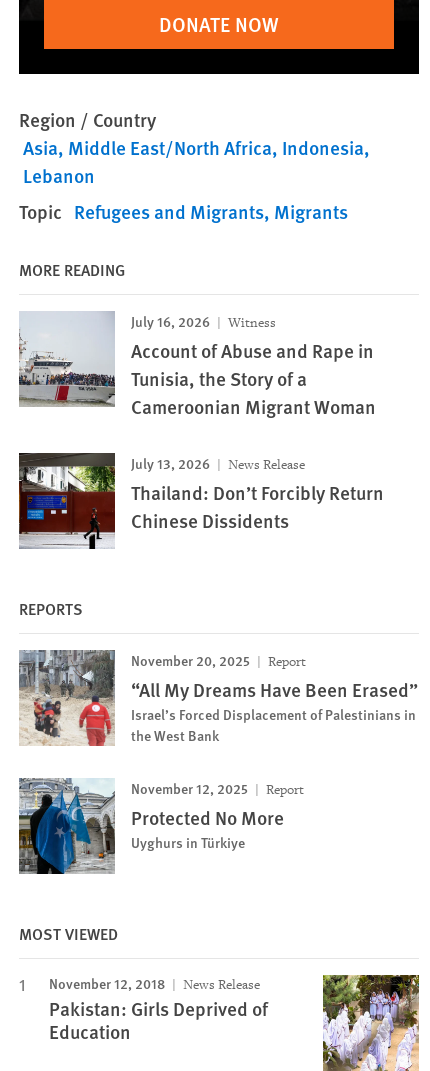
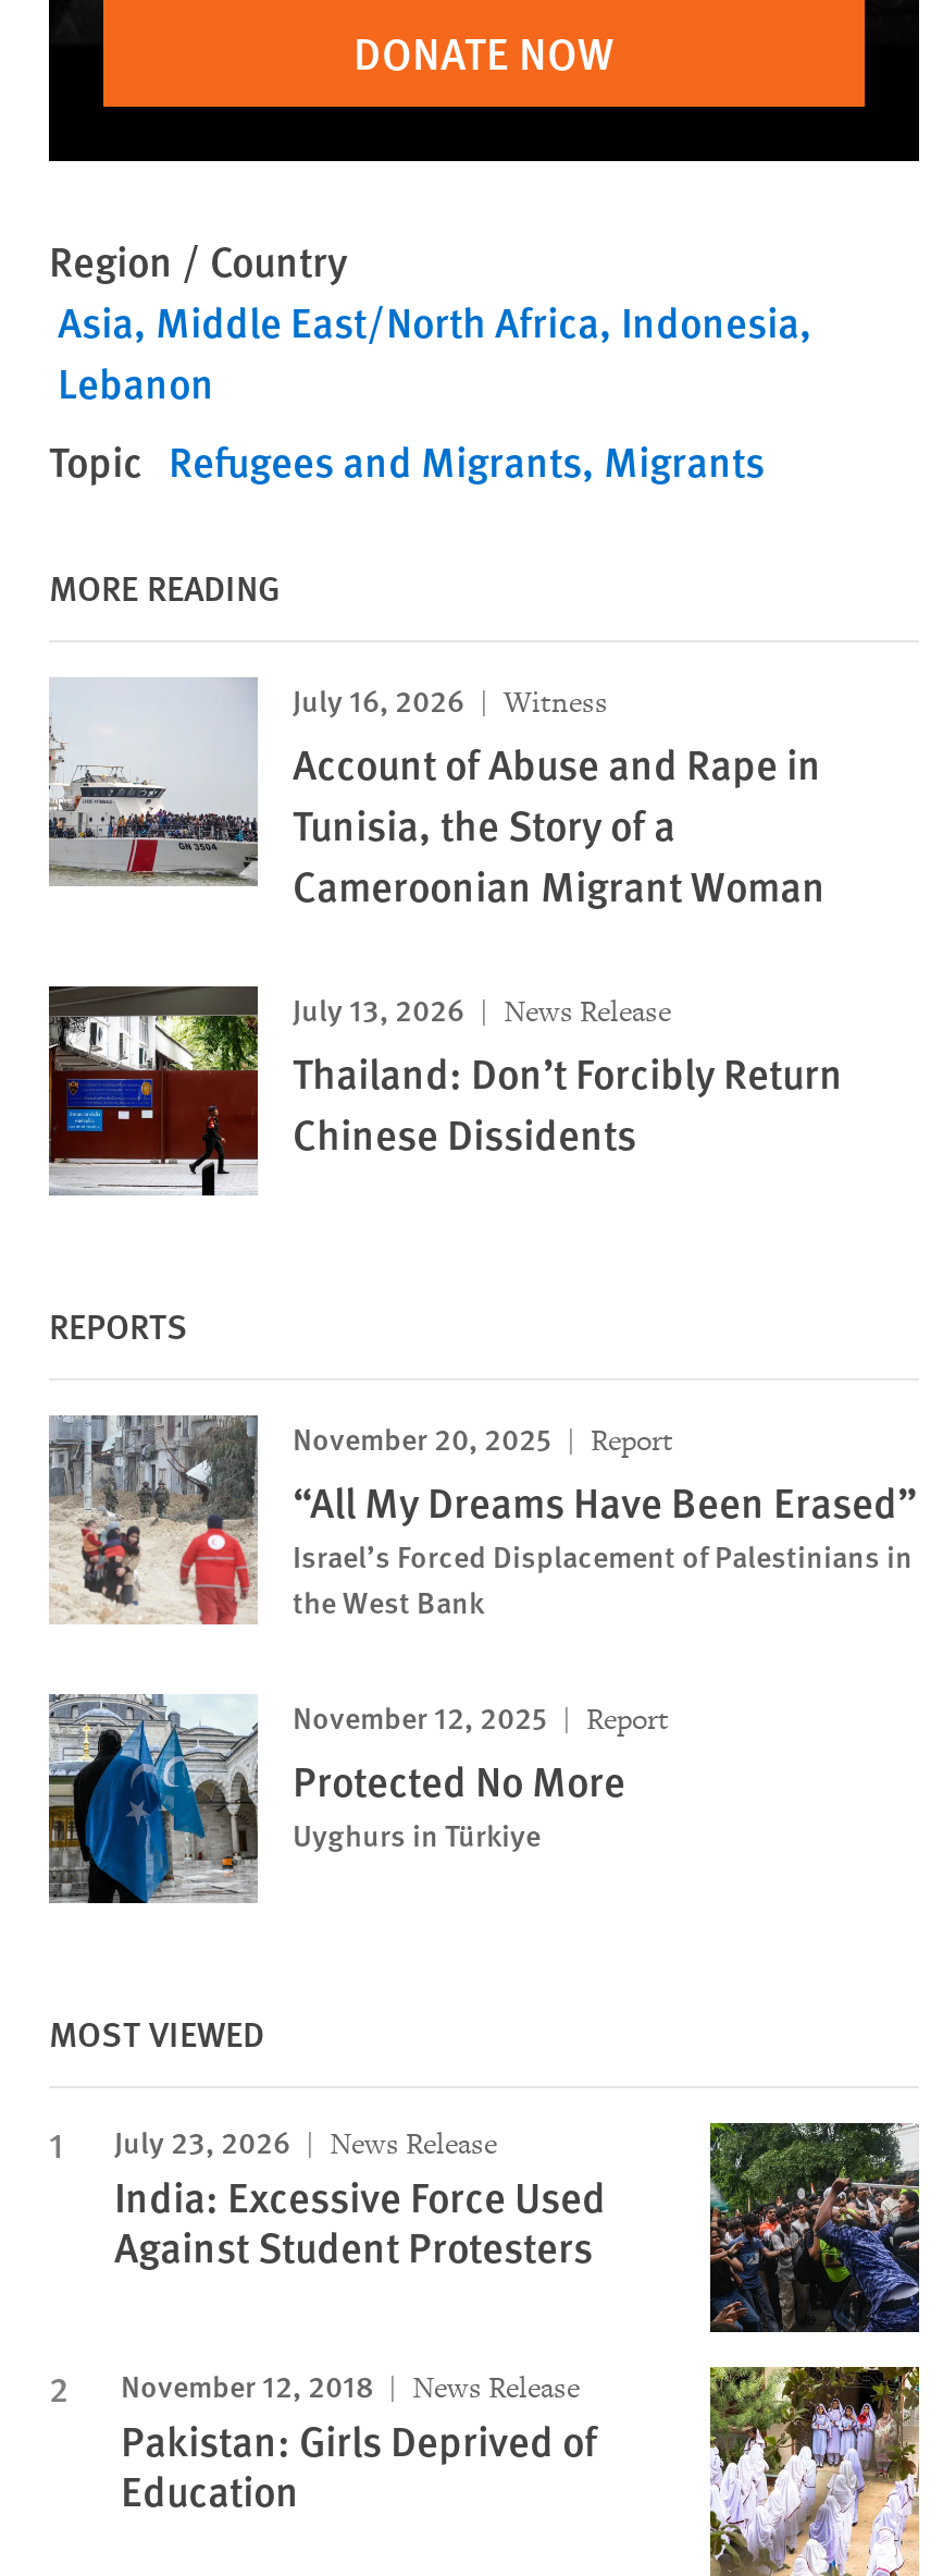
+ July 23, 2026
+ News Release
+ India: Excessive Force Used
+ Against Student Protesters

+ [image]
